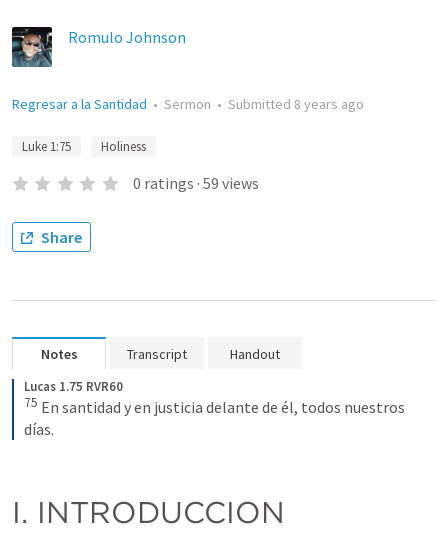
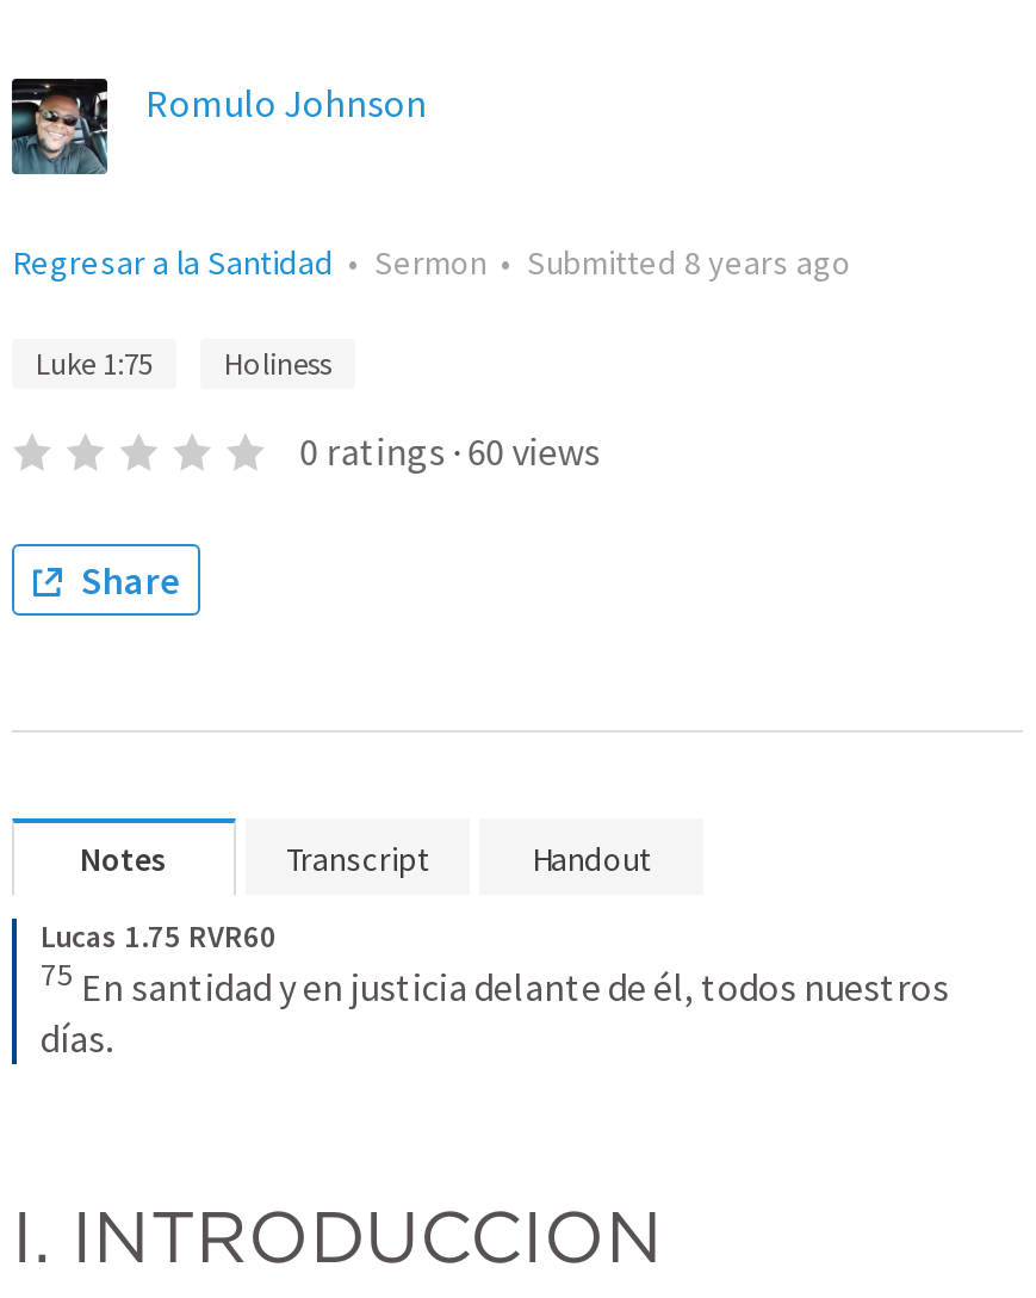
- 0 ratings · 59 views
+ 0 ratings · 60 views
